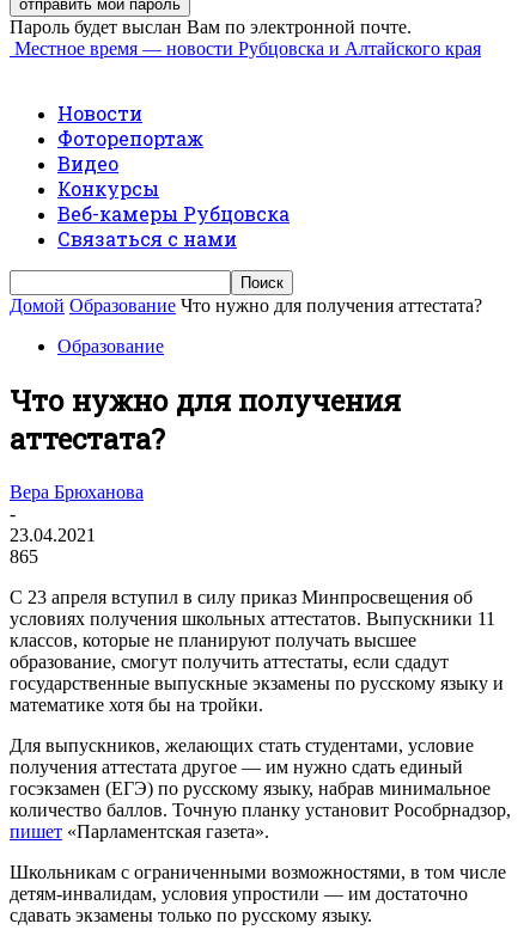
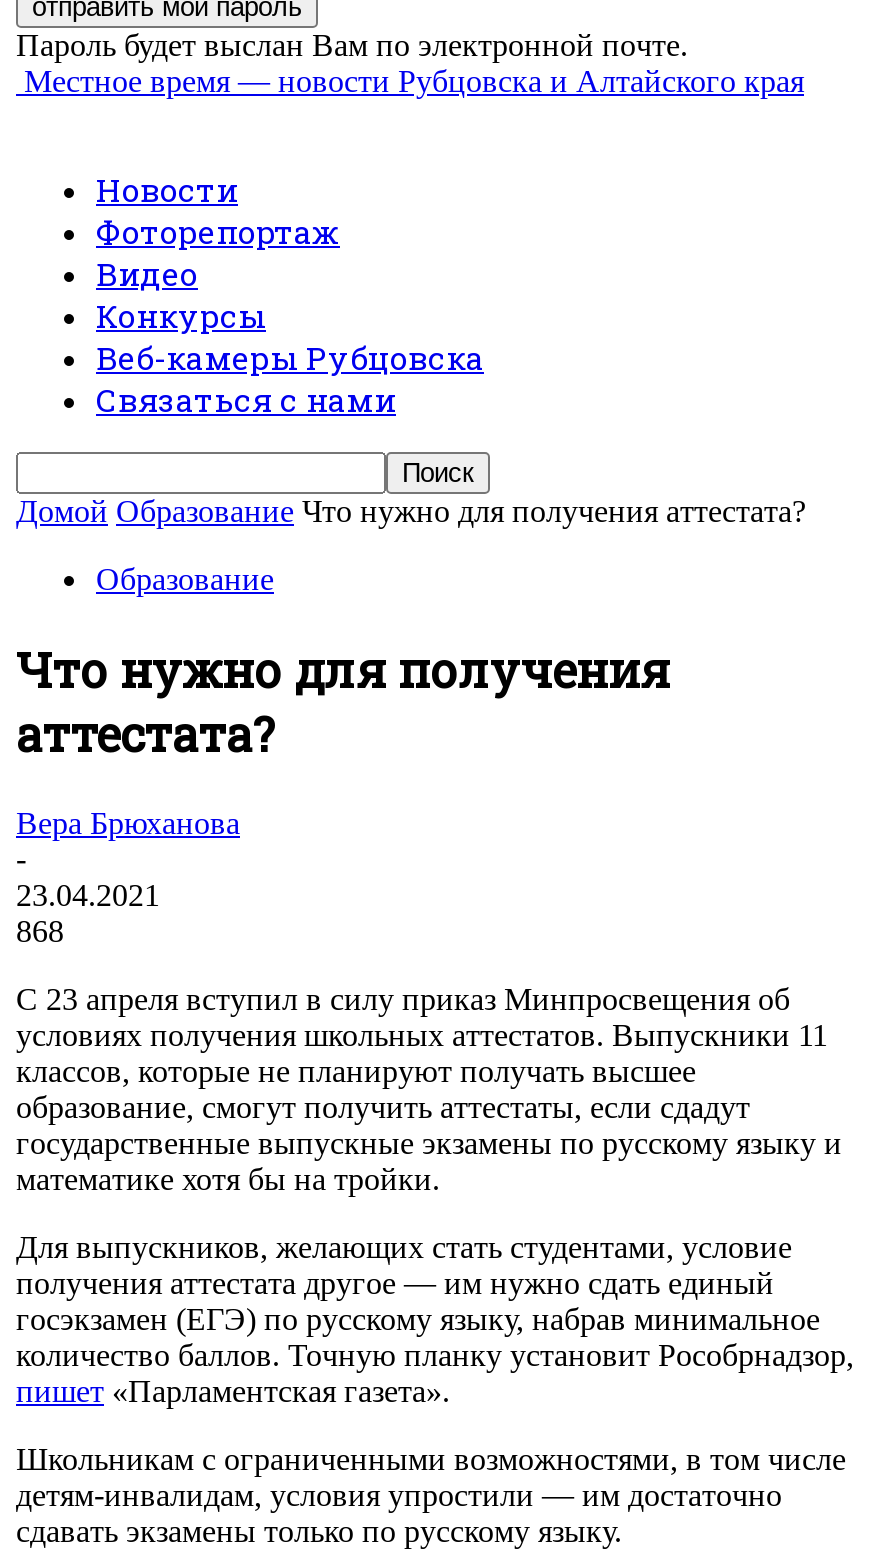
- 865
+ 868
